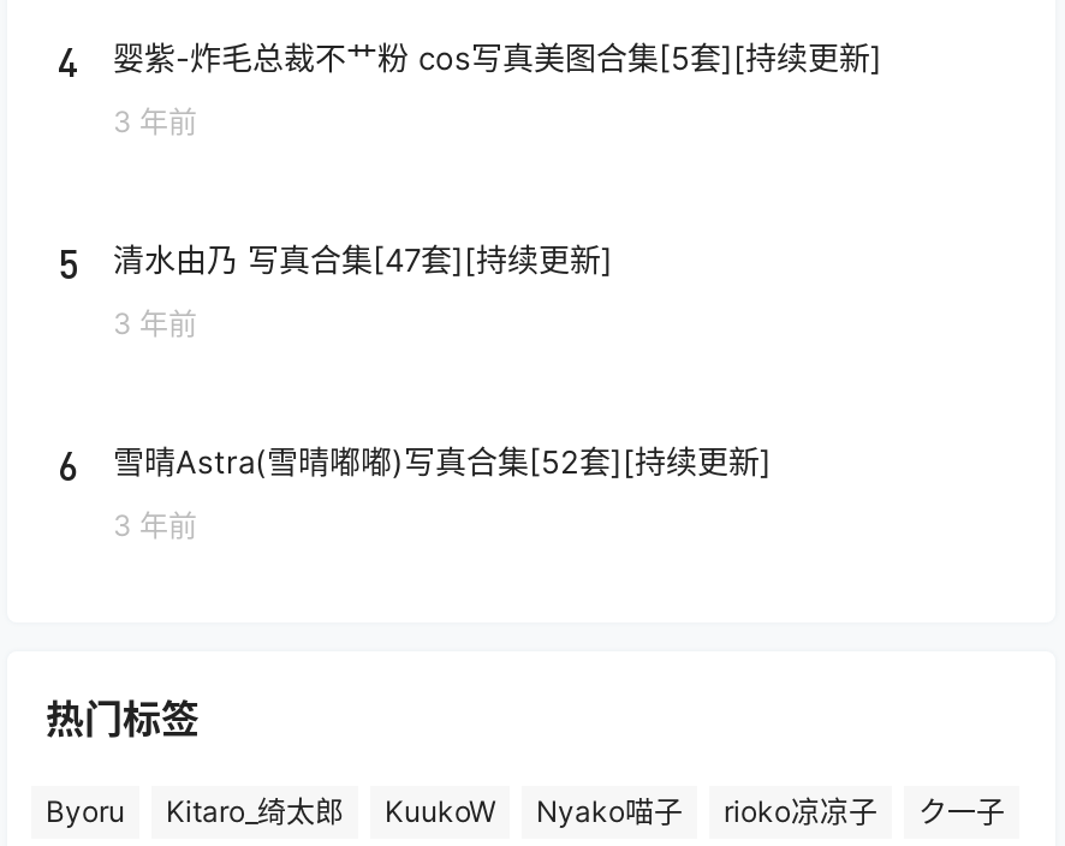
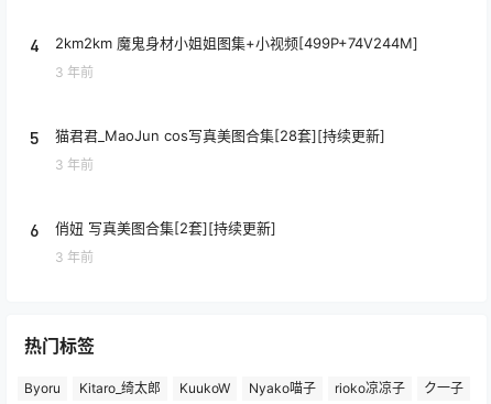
- 婴紫-炸毛总裁不艹粉 cos写真美图合集[5套][持续更新]
+ 2km2km 魔鬼身材小姐姐图集+小视频[499P+74V244M]

- 清水由乃 写真合集[47套][持续更新]
+ 猫君君_MaoJun cos写真美图合集[28套][持续更新]

- 雪晴Astra(雪晴嘟嘟)写真合集[52套][持续更新]
+ 俏妞 写真美图合集[2套][持续更新]
